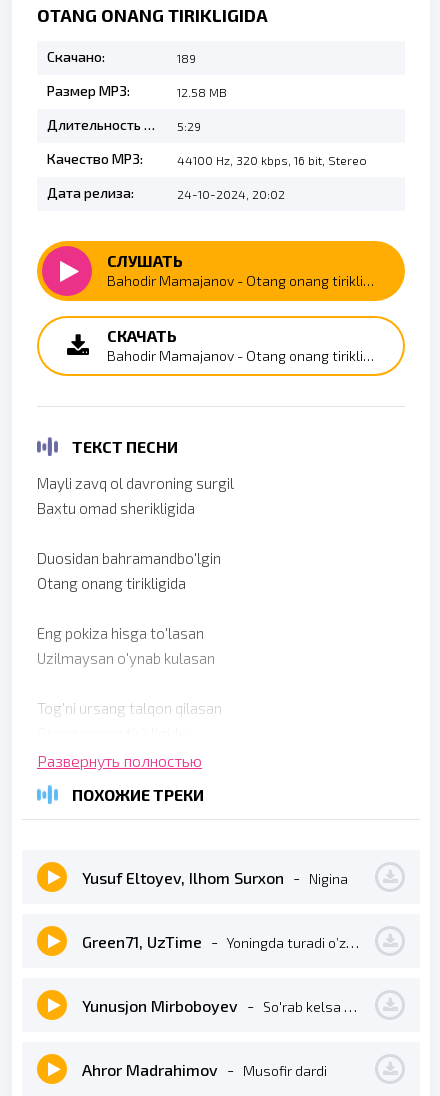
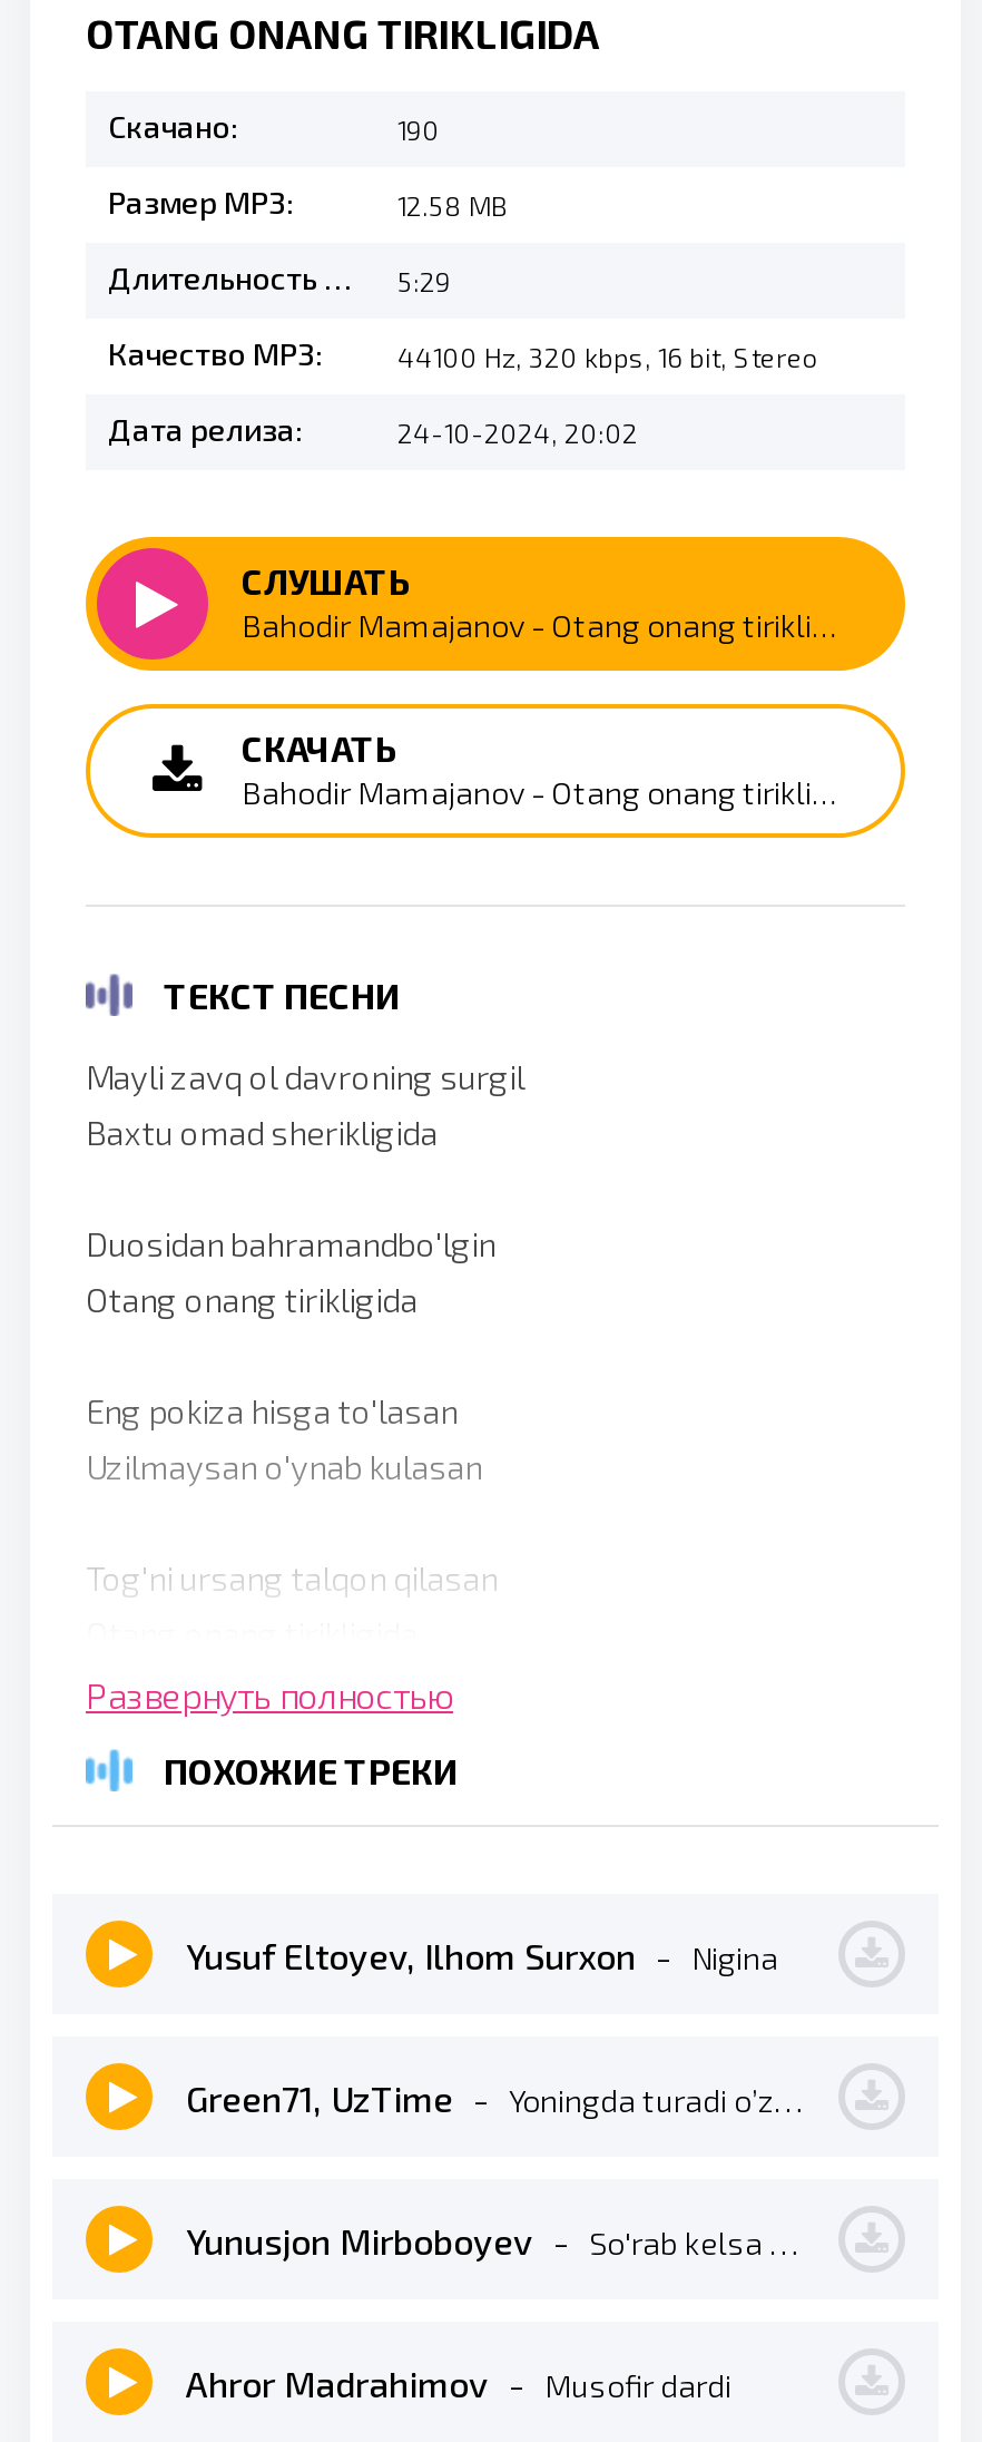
- 189
+ 190
